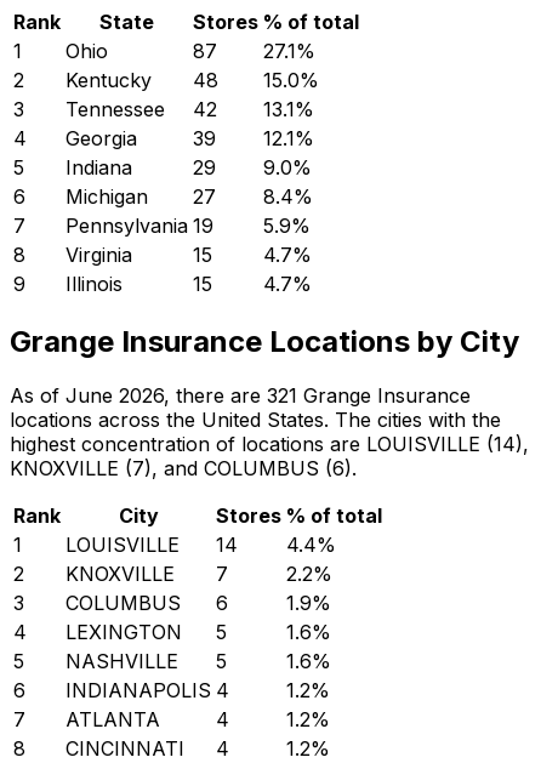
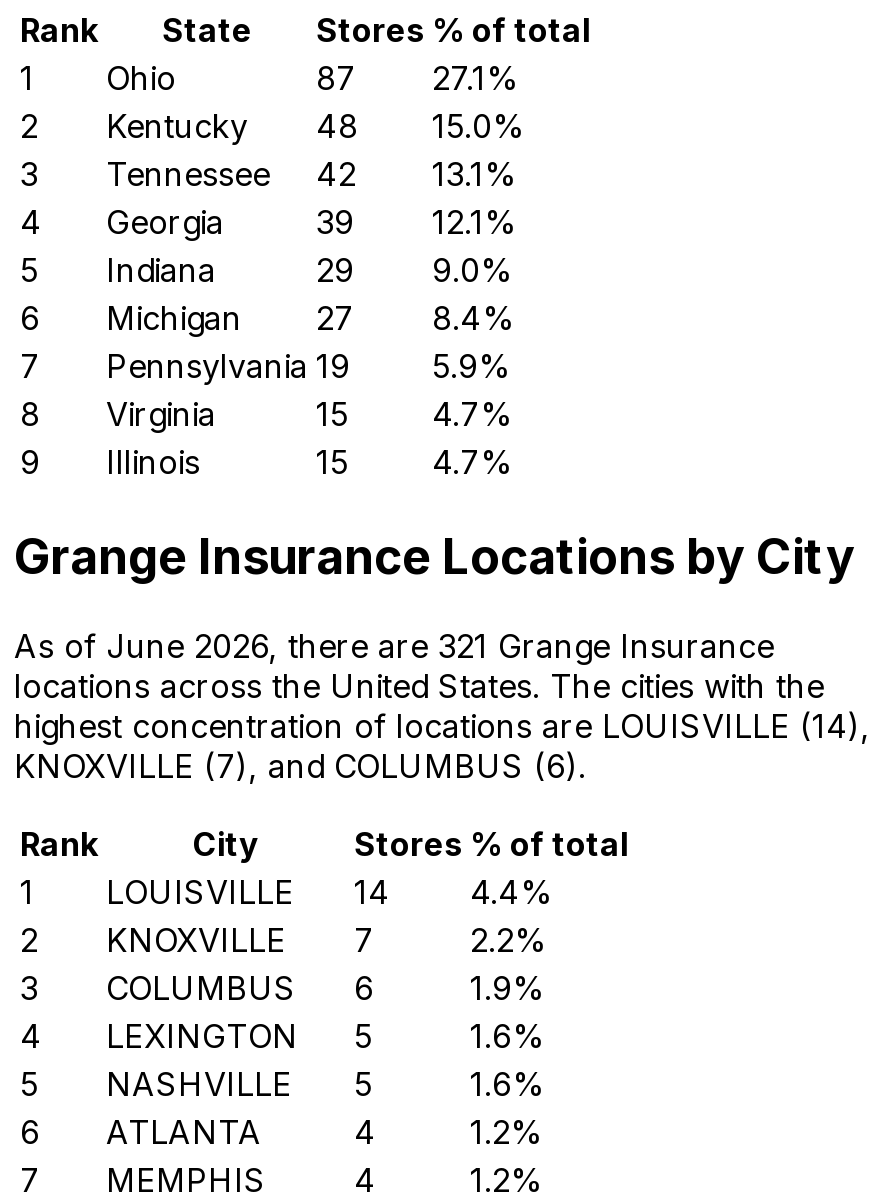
- INDIANAPOLIS 4
- 1.2%
- 7

- 8
- CINCINNATI
+ 7
+ MEMPHIS
